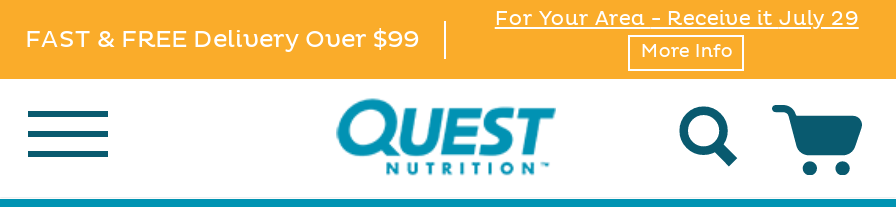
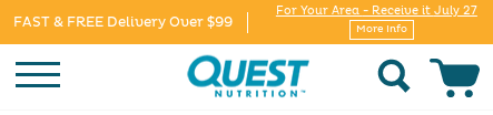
- For Your Area - Receive it July 29
+ For Your Area - Receive it July 27
